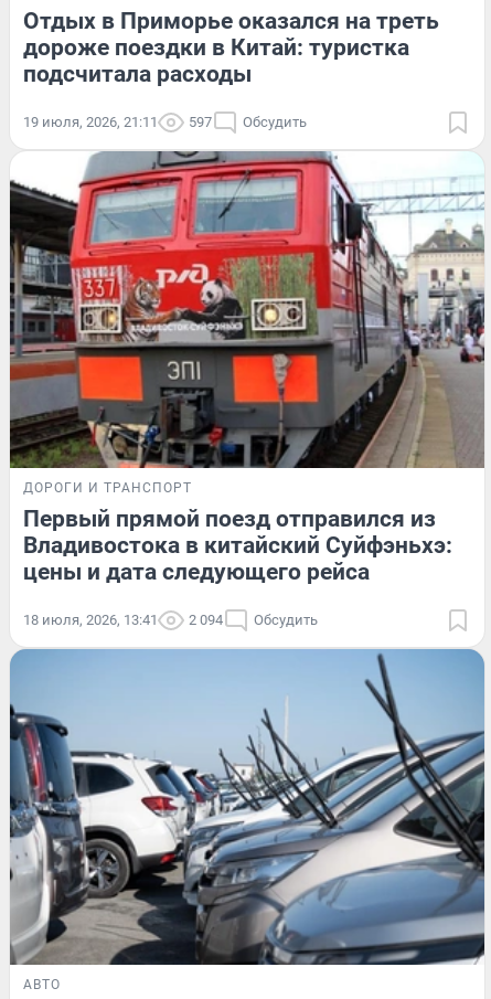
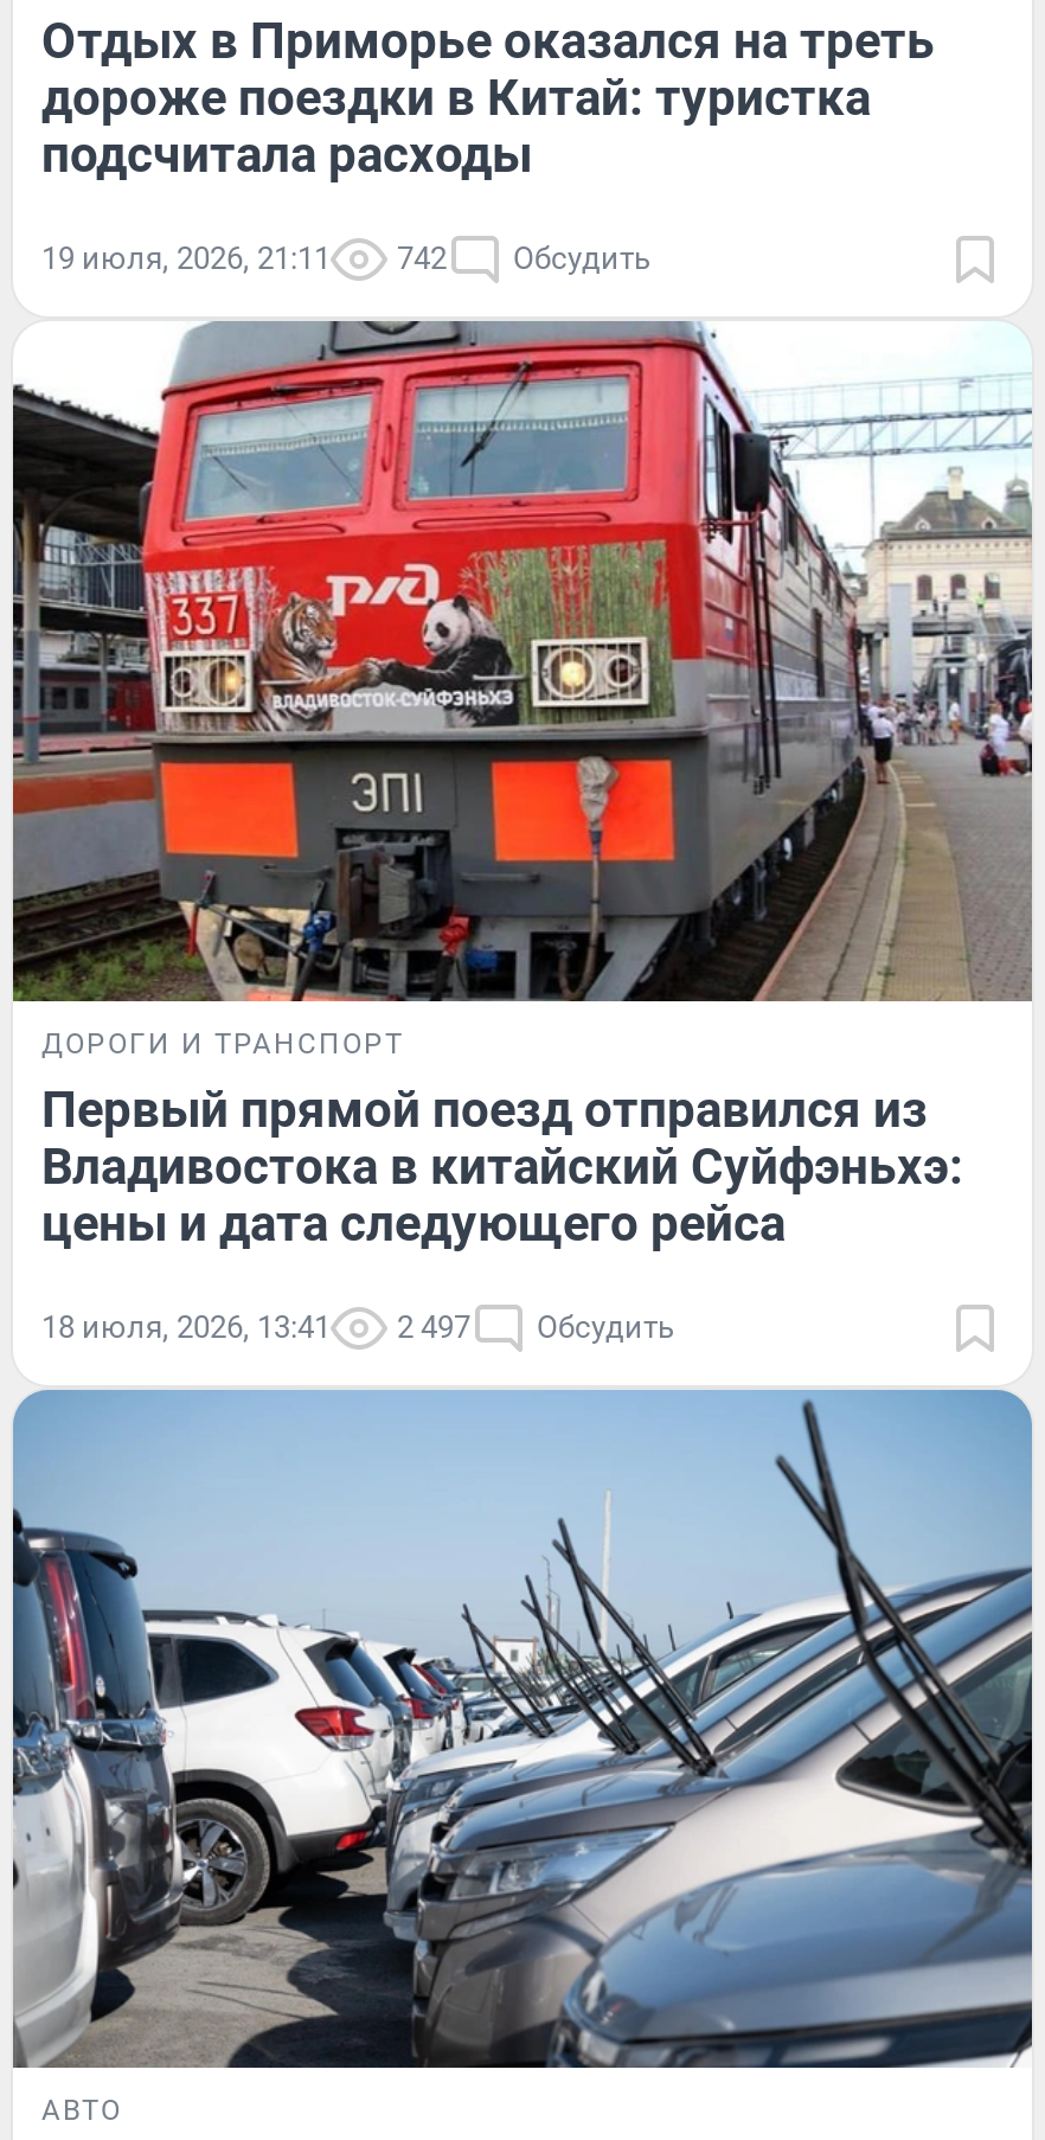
- 19 июля, 2026, 21:11 597 Обсудить
+ 19 июля, 2026, 21:11 742 Обсудить

- 18 июля, 2026, 13:41 2 094 Обсудить
+ 18 июля, 2026, 13:41 2 497 Обсудить
